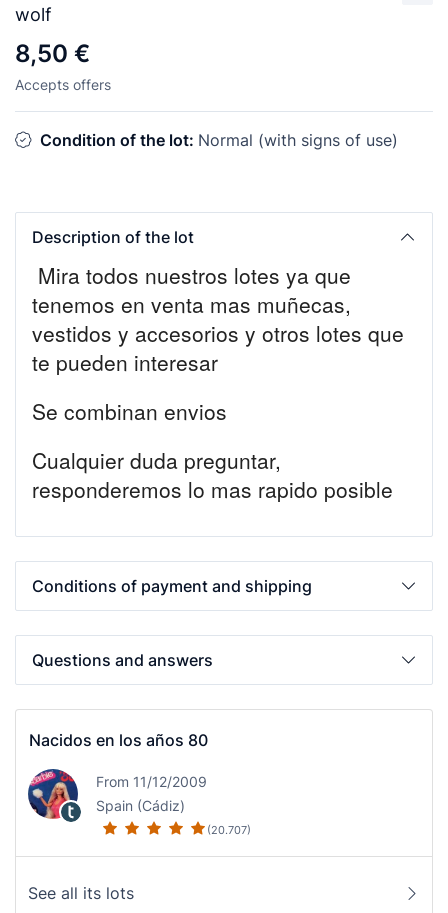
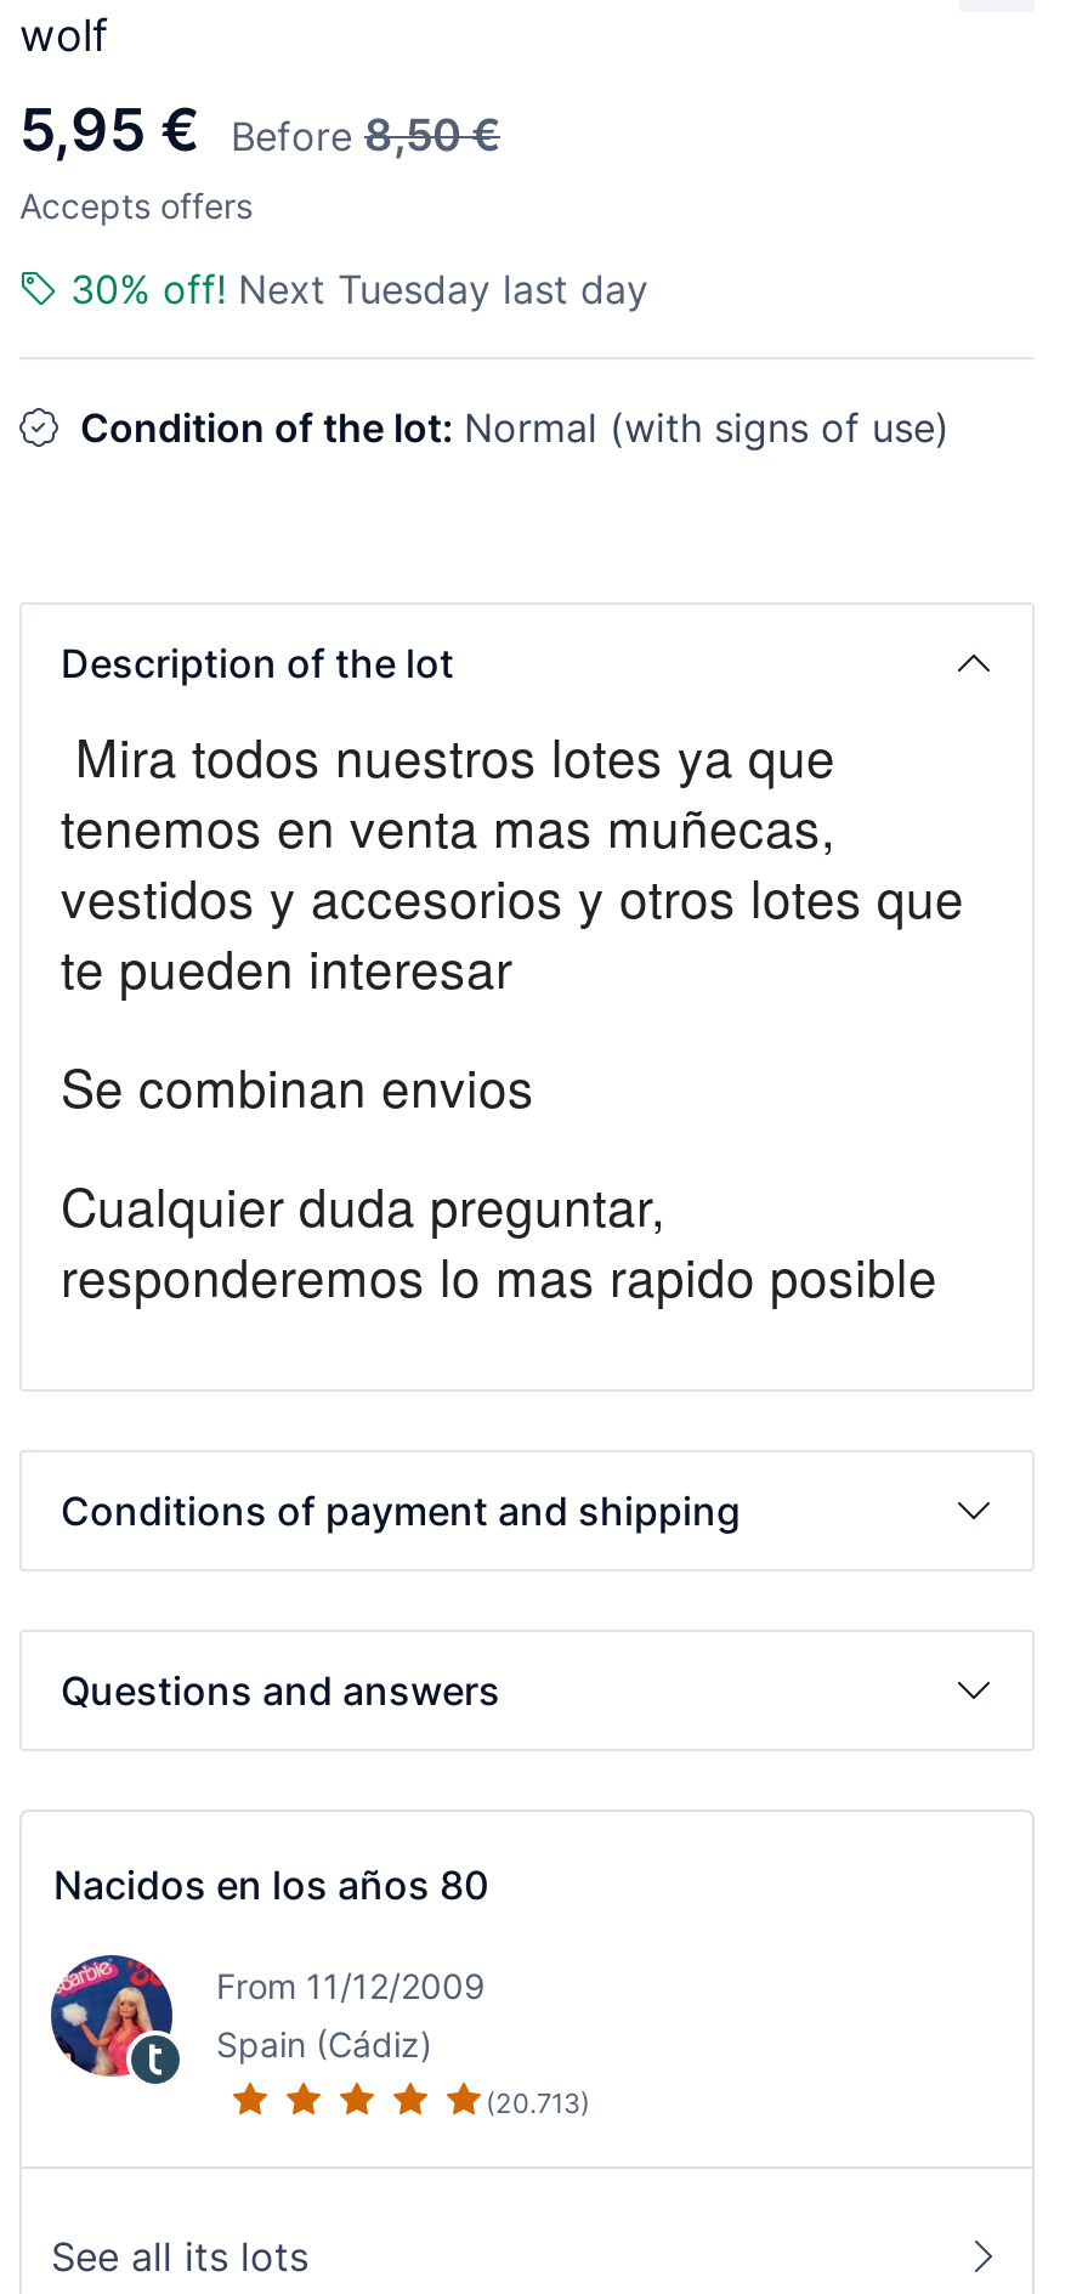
- 8,50 €
+ 5,95 €
+ Before 8,50 €

+ 30% off! Next Tuesday last day

- (20.707)
+ (20.713)
